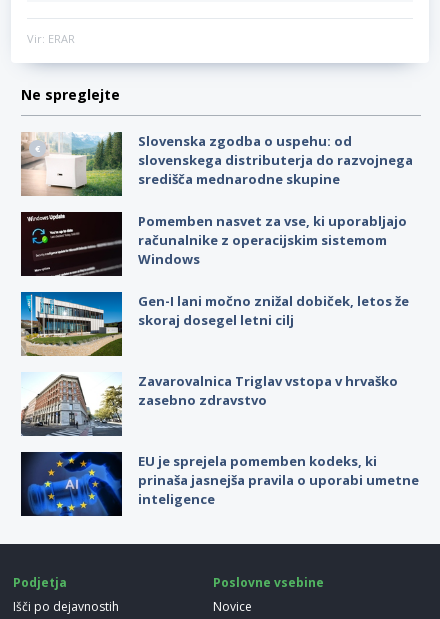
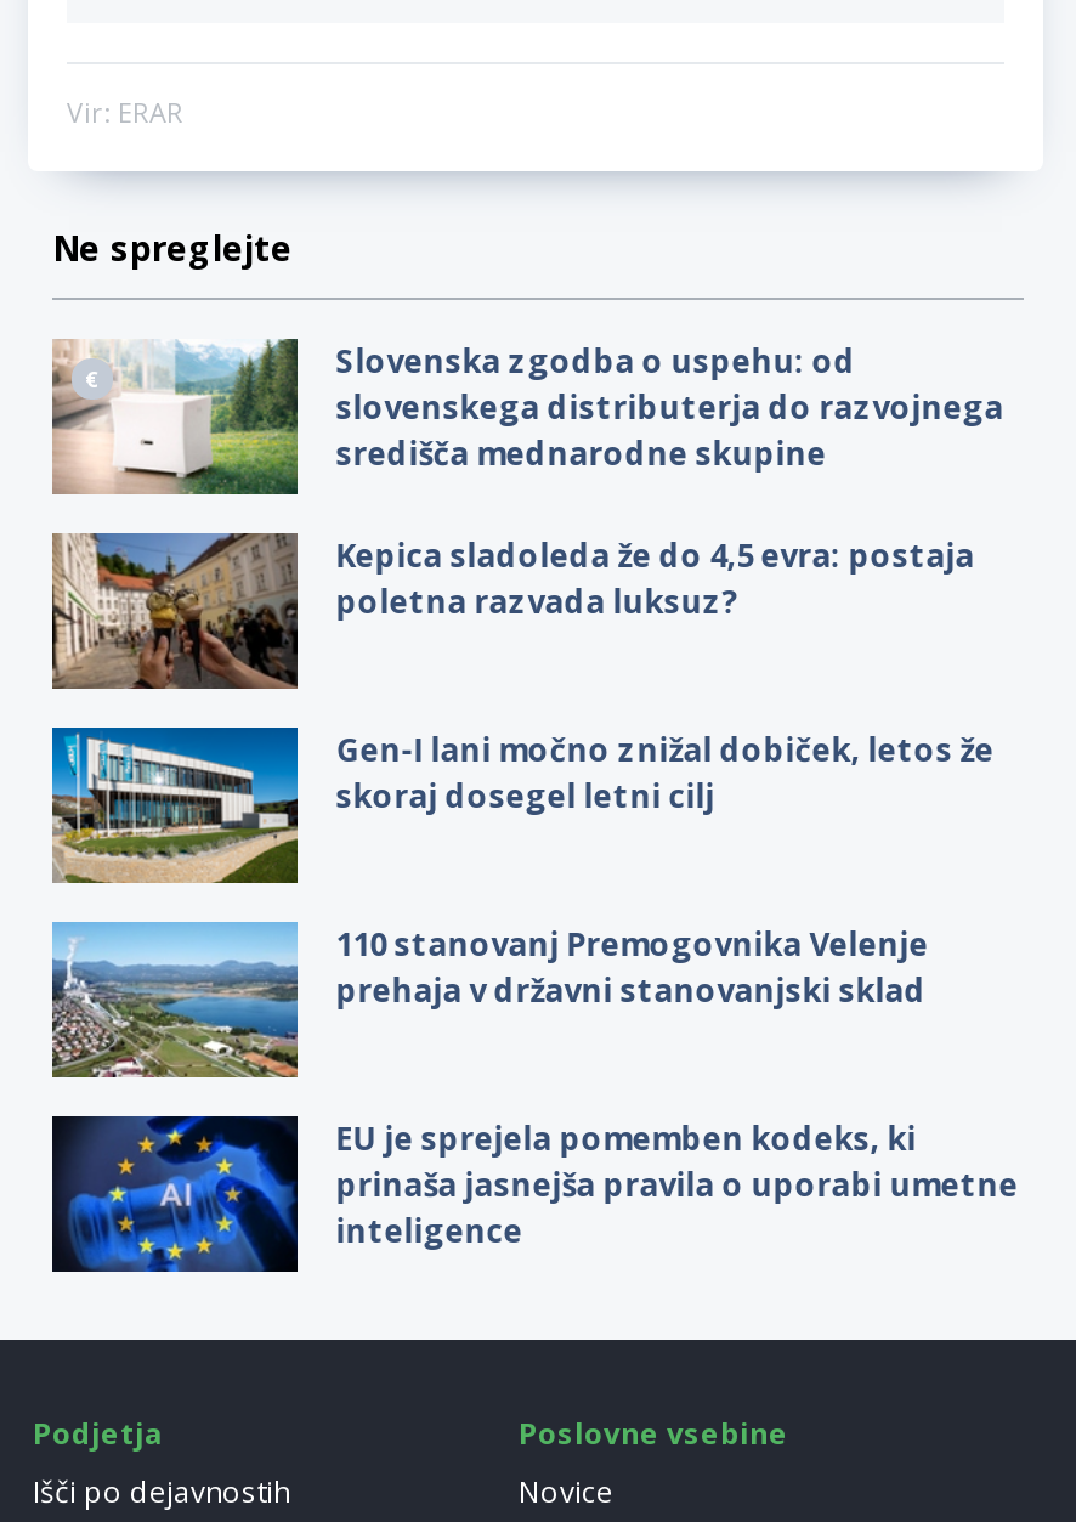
- [image]
- Pomemben nasvet za vse, ki uporabljajo
- računalnike z operacijskim sistemom
- Windows
+ [image]
+ Kepica sladoleda že do 4,5 evra: postaja
+ poletna razvada luksuz?

- [image]
- Zavarovalnica Triglav vstopa v hrvaško
- zasebno zdravstvo
+ [image]
+ 110 stanovanj Premogovnika Velenje
+ prehaja v državni stanovanjski sklad
